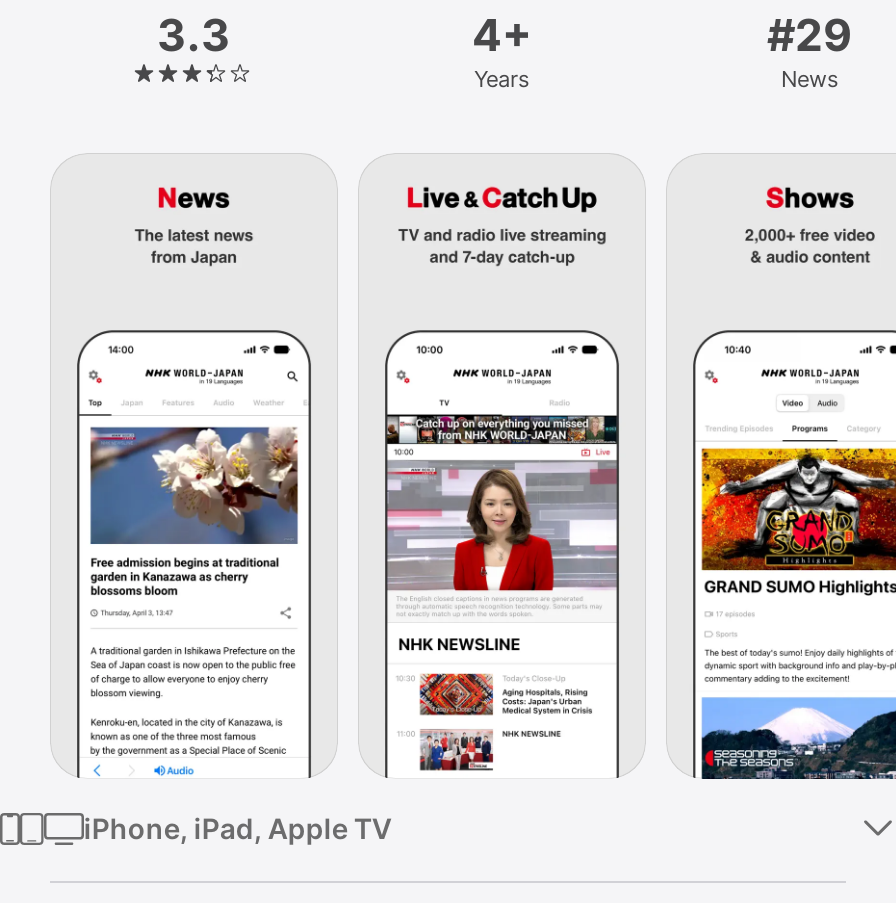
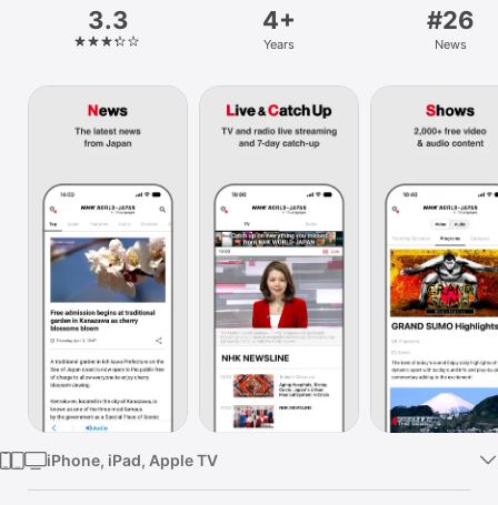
- #29
+ #26
